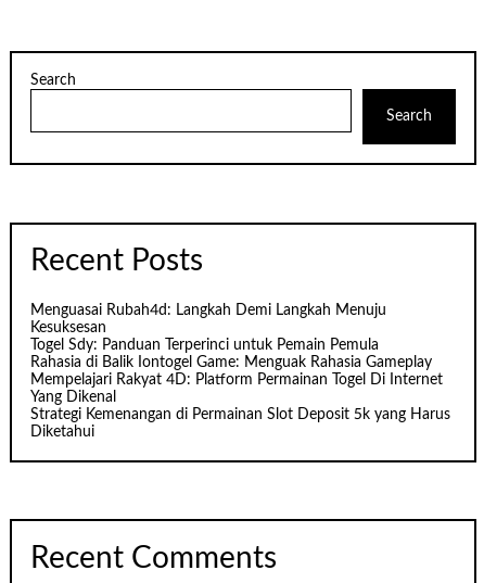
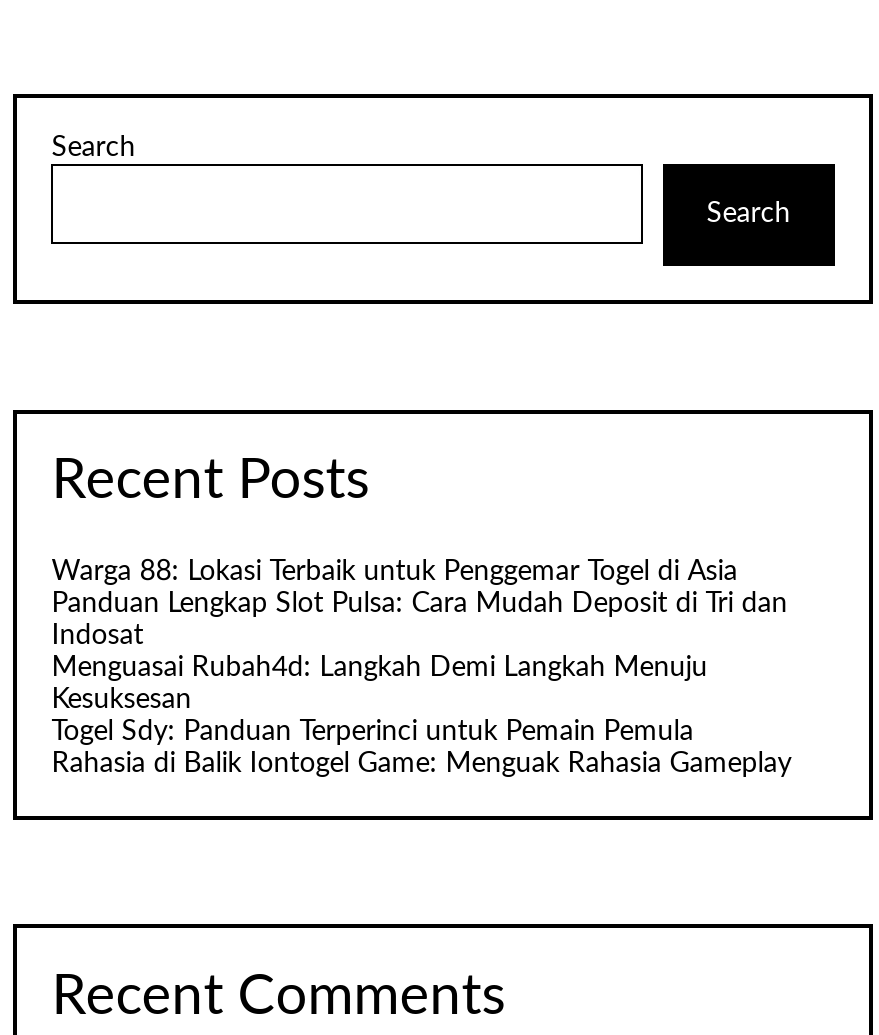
+ Warga 88: Lokasi Terbaik untuk Penggemar Togel di Asia
+ Panduan Lengkap Slot Pulsa: Cara Mudah Deposit di Tri dan
+ Indosat

moved down: Menguasai Rubah4d: Langkah Demi Langkah Menuju | Kesuksesan | Togel Sdy: Panduan Terperinci untuk Pemain Pemula | Rahasia di Balik Iontogel Game: Menguak Rahasia Gameplay

- Mempelajari Rakyat 4D: Platform Permainan Togel Di Internet
- Yang Dikenal
- Strategi Kemenangan di Permainan Slot Deposit 5k yang Harus
- Diketahui
